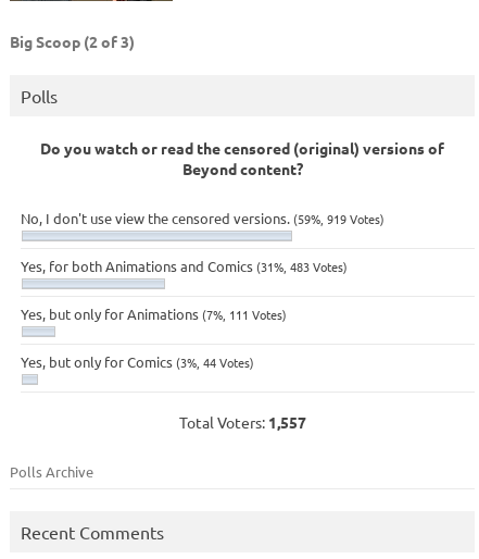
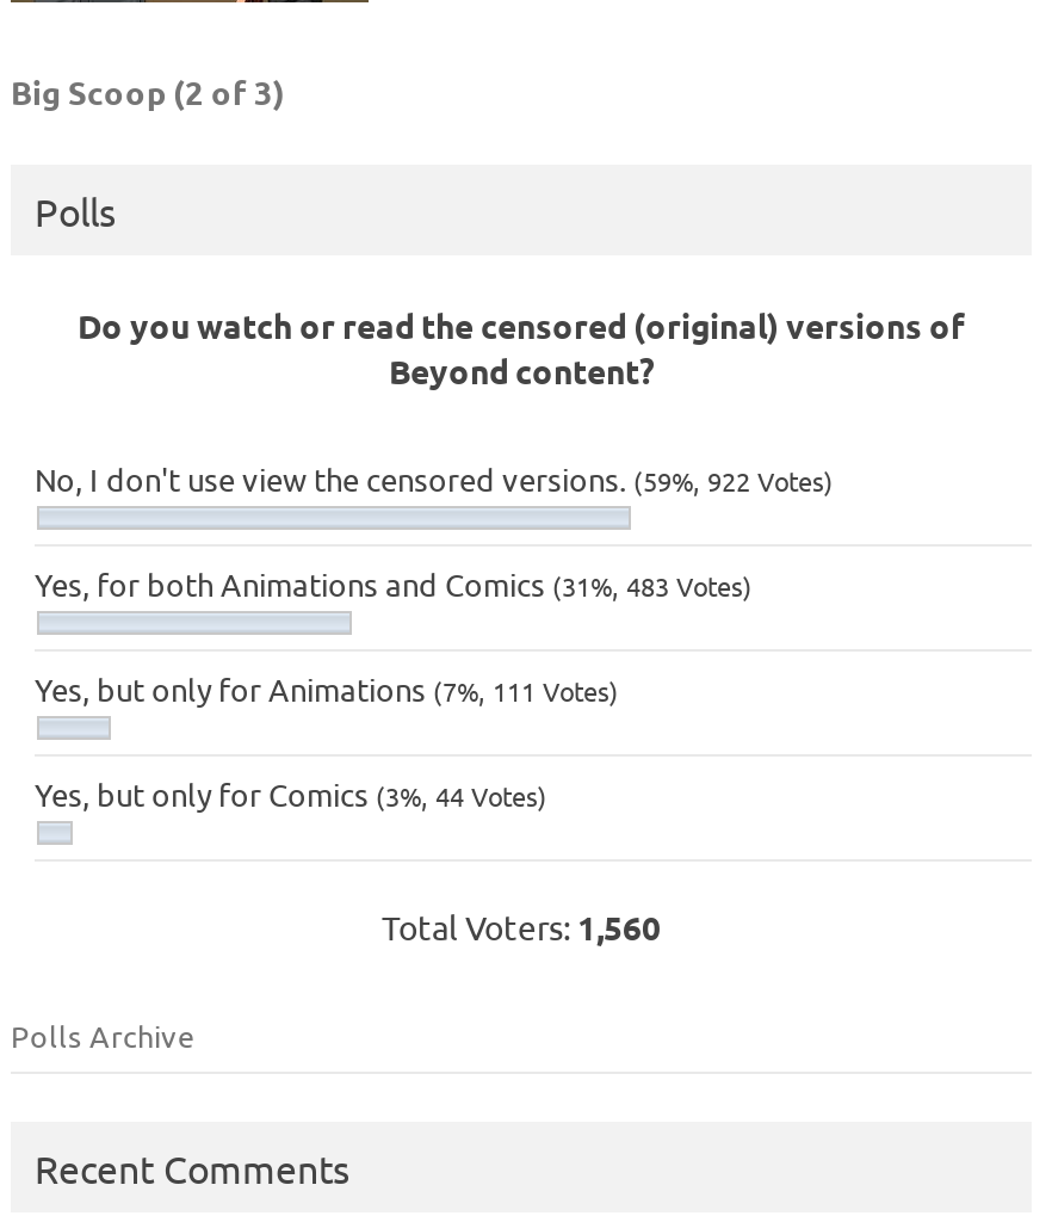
- No, I don't use view the censored versions. (59%, 919 Votes)
+ No, I don't use view the censored versions. (59%, 922 Votes)

- Total Voters: 1,557
+ Total Voters: 1,560
